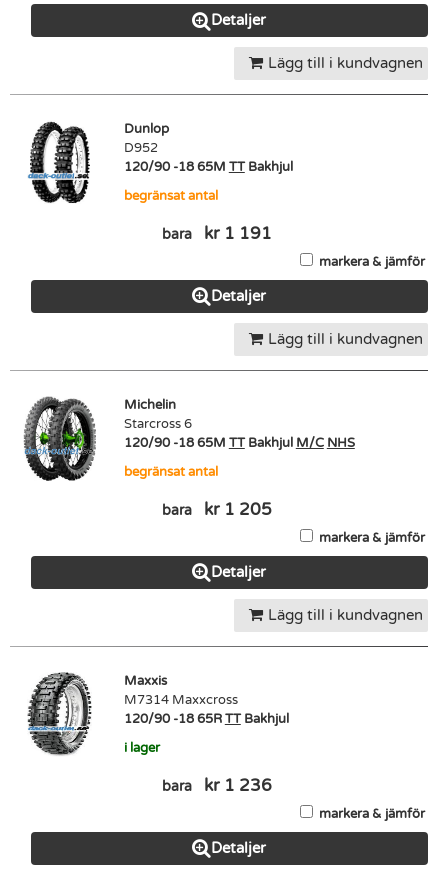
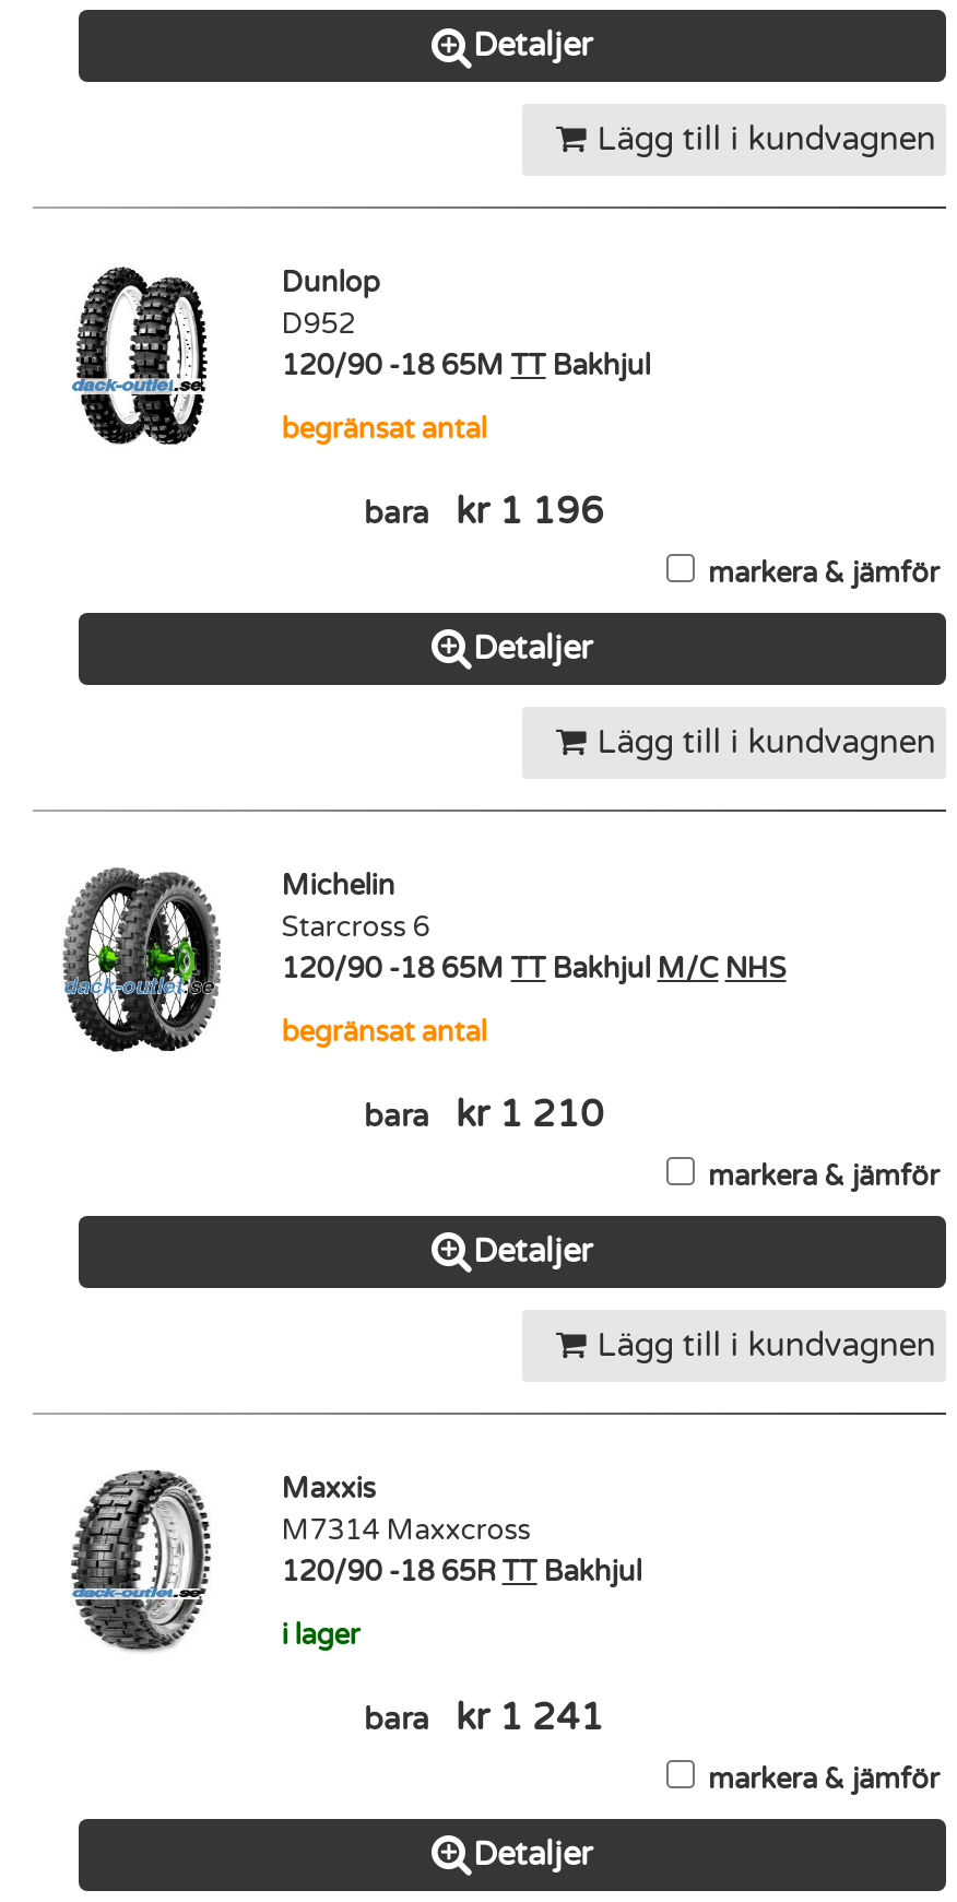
- bara kr 1 191
+ bara kr 1 196

- bara kr 1 205
+ bara kr 1 210

- bara kr 1 236
+ bara kr 1 241
